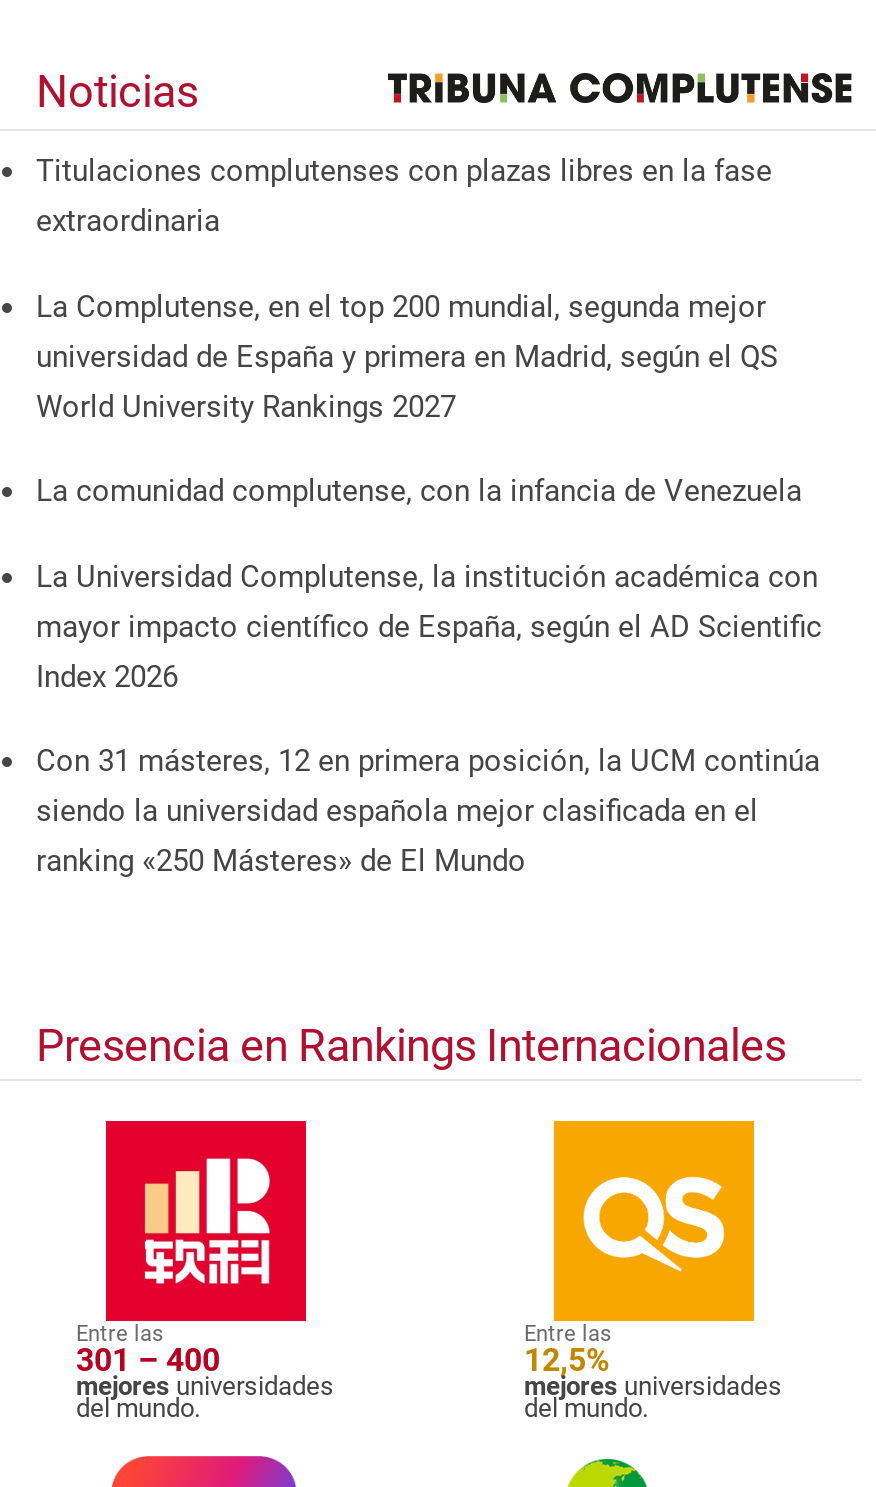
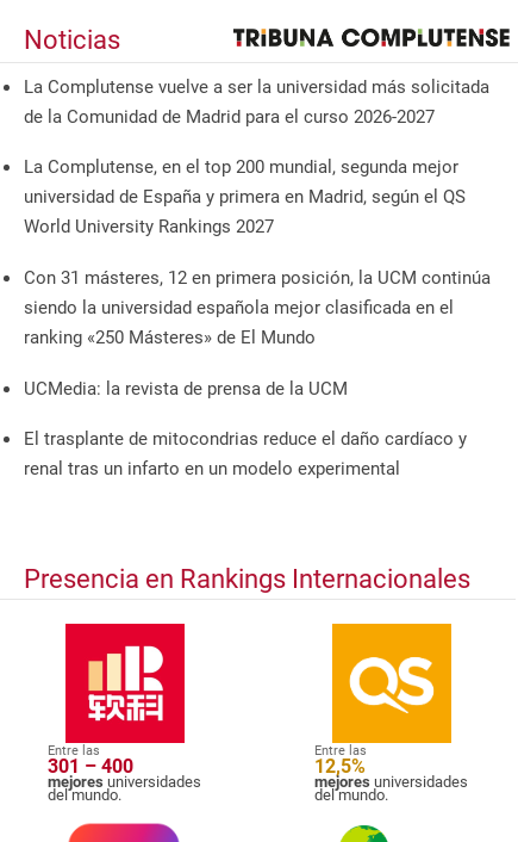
- Titulaciones complutenses con plazas libres en la fase
- extraordinaria
+ La Complutense vuelve a ser la universidad más solicitada
+ de la Comunidad de Madrid para el curso 2026-2027

- La comunidad complutense, con la infancia de Venezuela
- La Universidad Complutense, la institución académica con
- mayor impacto científico de España, según el AD Scientific
- Index 2026

moved up: Con 31 másteres, 12 en primera posición, la UCM continúa | siendo la universidad española mejor clasificada en el | ranking «250 Másteres» de El Mundo

+ UCMedia: la revista de prensa de la UCM
+ El trasplante de mitocondrias reduce el daño cardíaco y
+ renal tras un infarto en un modelo experimental
